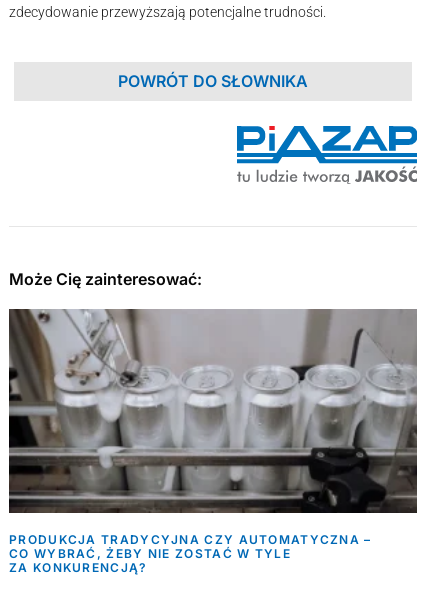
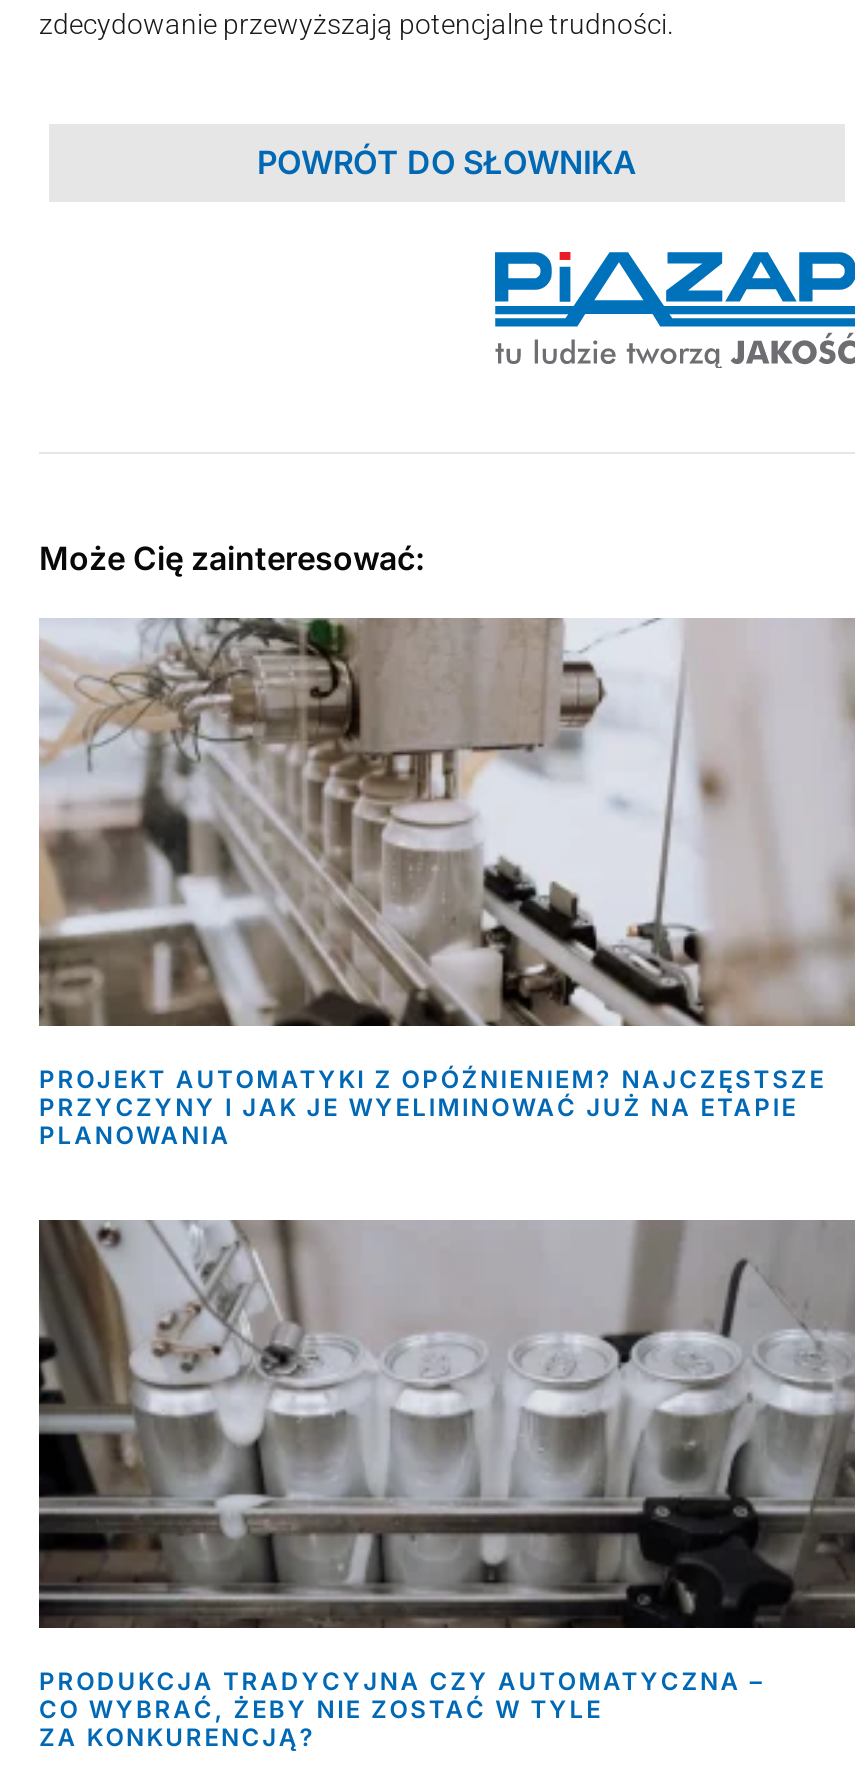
+ [image]
+ PROJEKT AUTOMATYKI Z OPÓŹNIENIEM? NAJCZĘSTSZE
+ PRZYCZYNY I JAK JE WYELIMINOWAĆ JUŻ NA ETAPIE
+ PLANOWANIA
